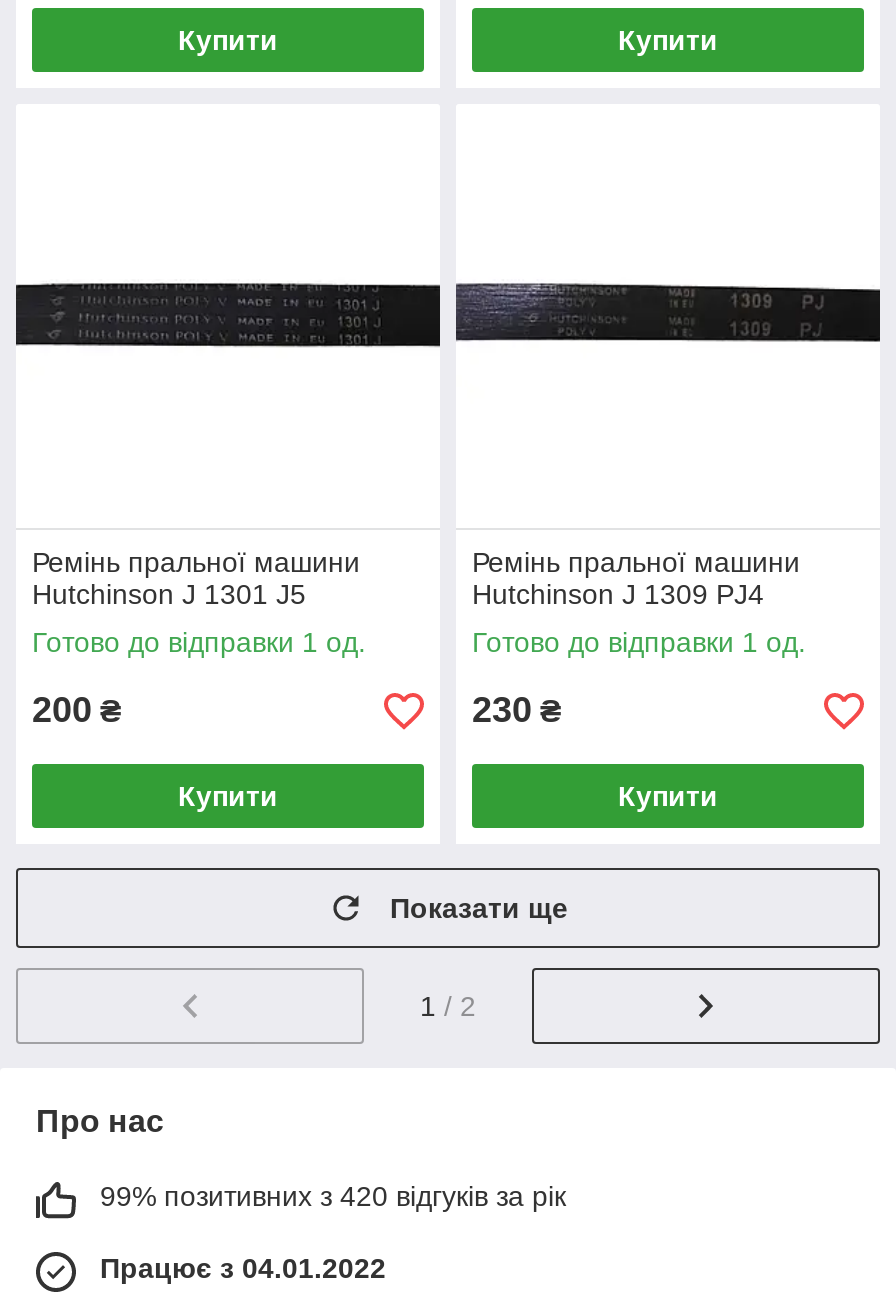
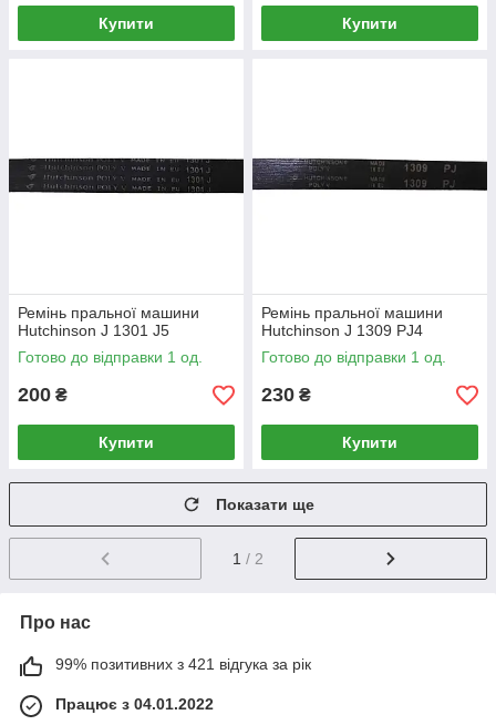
- 99% позитивних з 420 відгуків за рік
+ 99% позитивних з 421 відгука за рік
